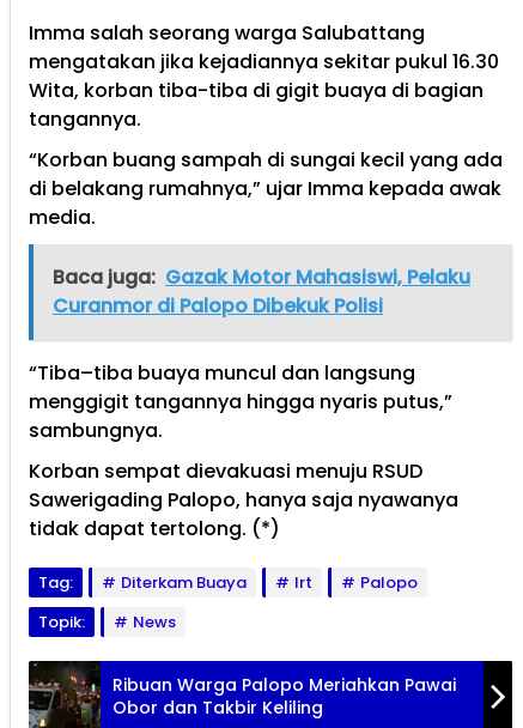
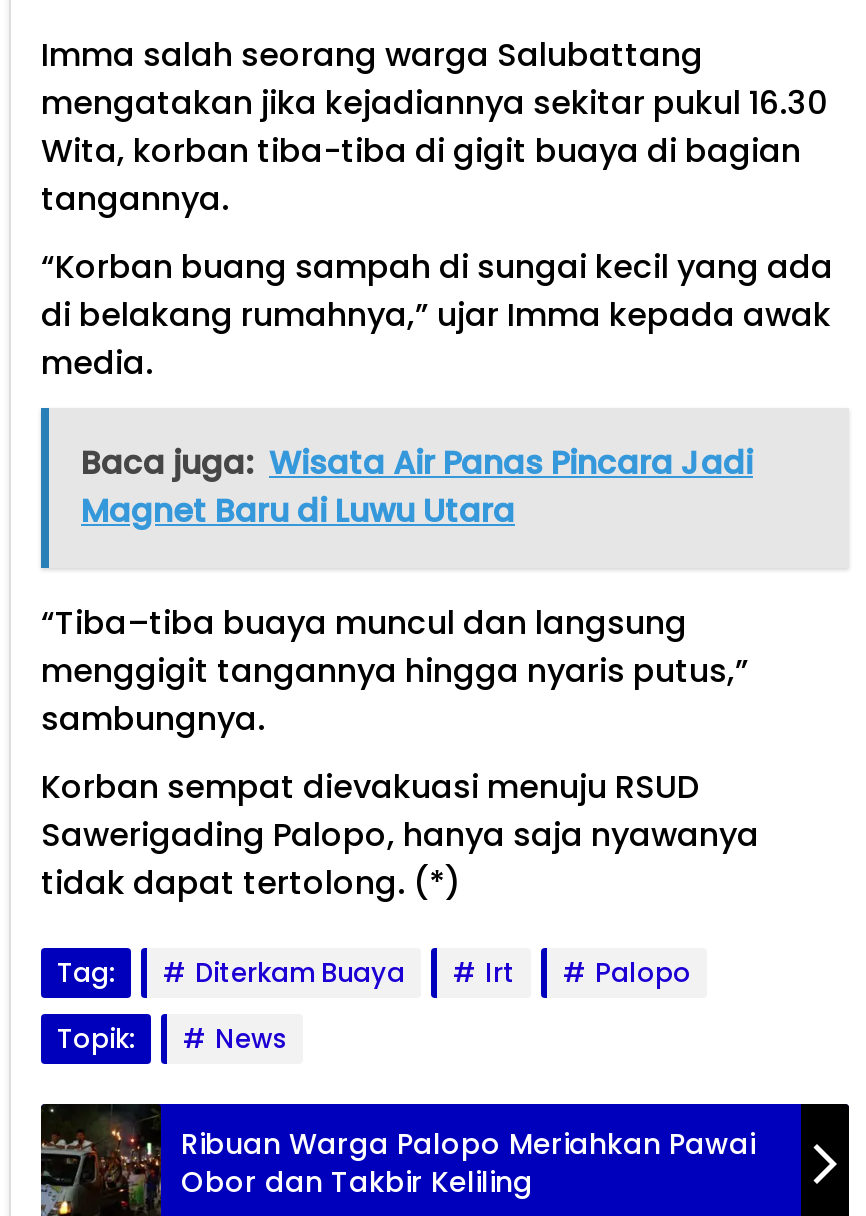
- Baca juga: Gazak Motor Mahasiswi, Pelaku
- Curanmor di Palopo Dibekuk Polisi
+ Baca juga: Wisata Air Panas Pincara Jadi
+ Magnet Baru di Luwu Utara
